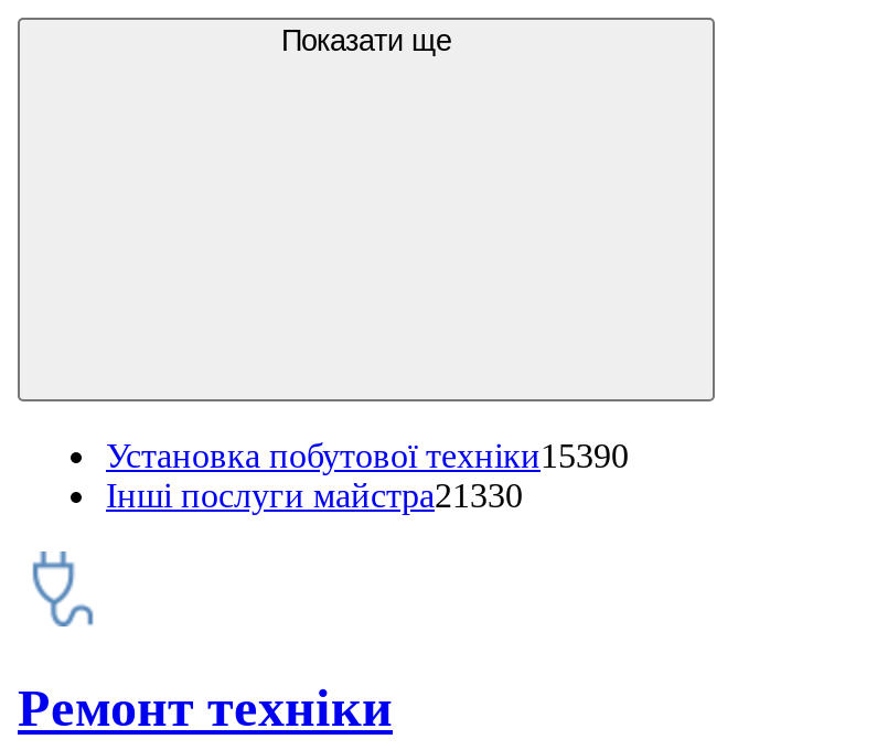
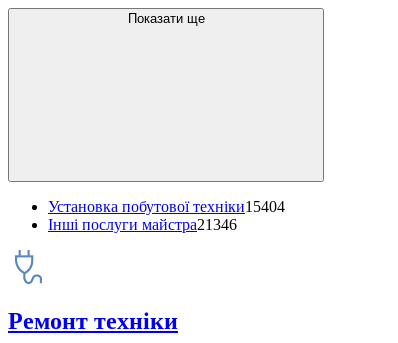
- Установка побутової техніки15390
+ Установка побутової техніки15404

- Інші послуги майстра21330
+ Інші послуги майстра21346
